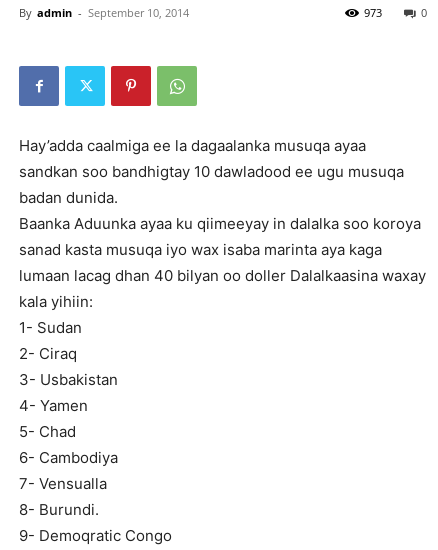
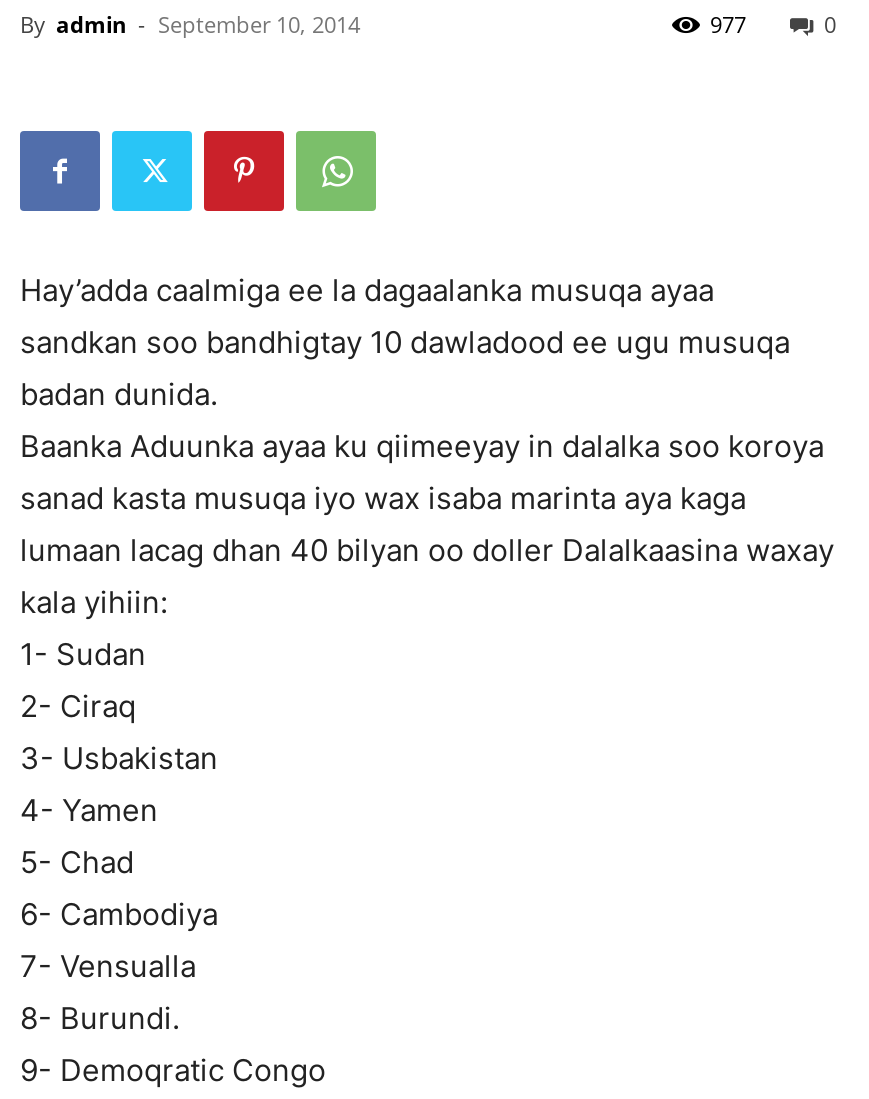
- 973
+ 977
